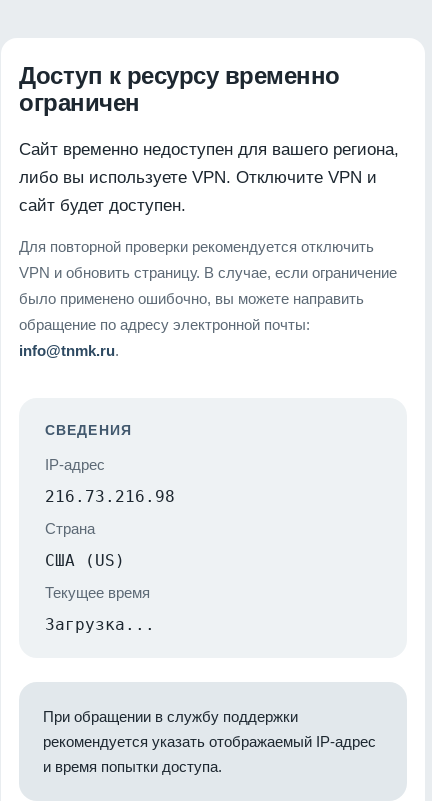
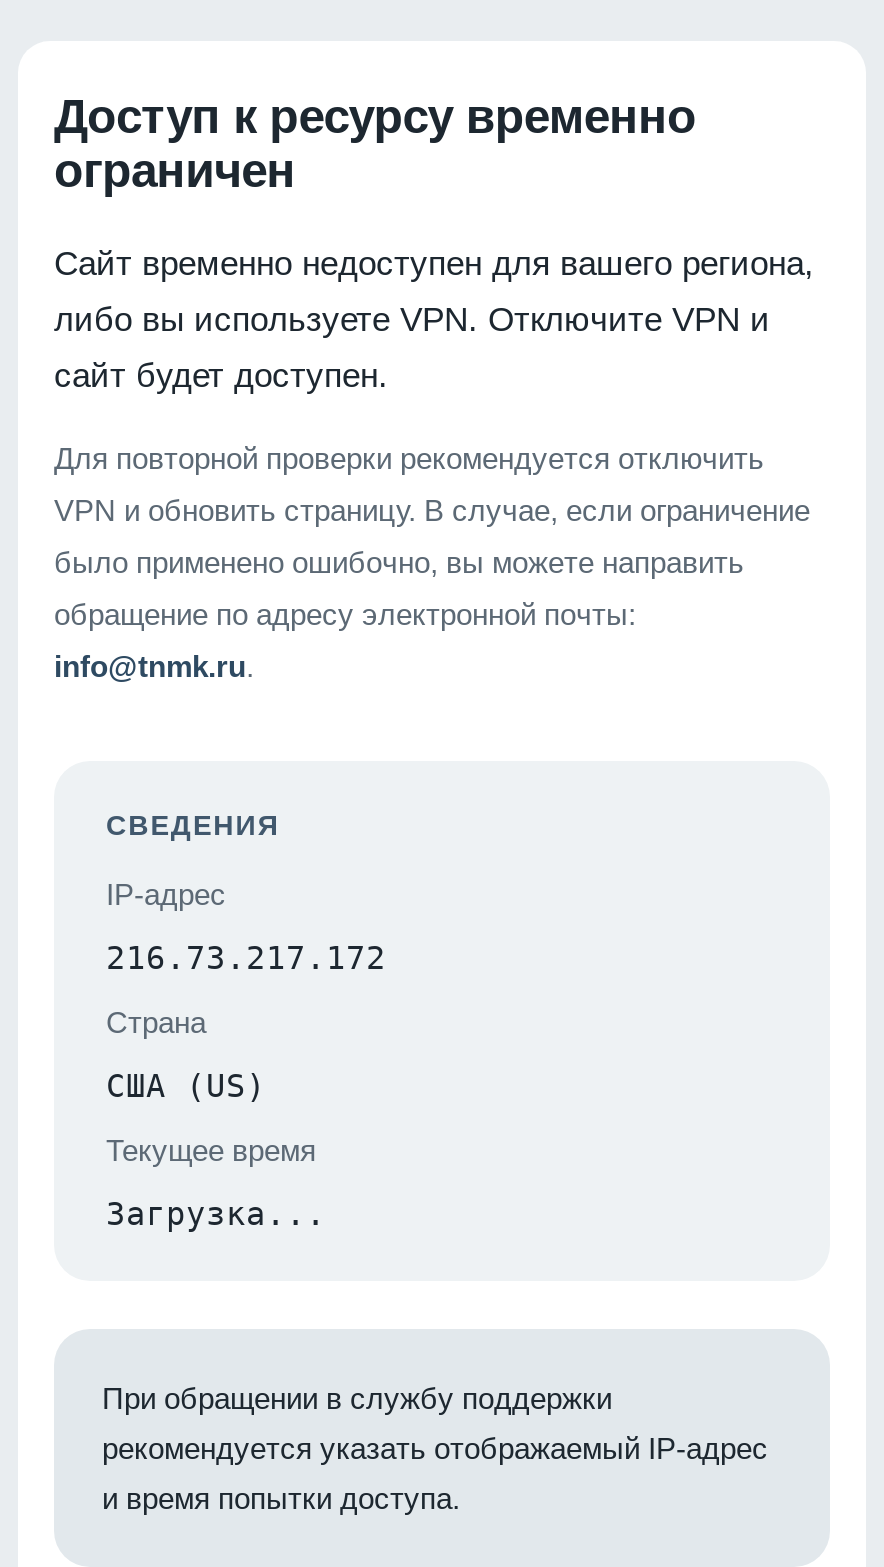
- 216.73.216.98
+ 216.73.217.172
